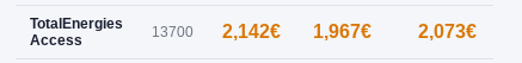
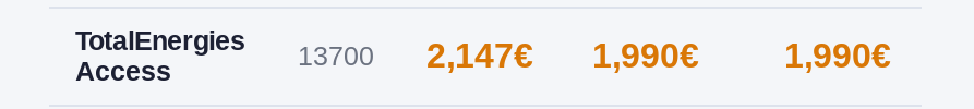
- 2,142€
+ 2,147€

- 1,967€
+ 1,990€

- 2,073€
+ 1,990€
